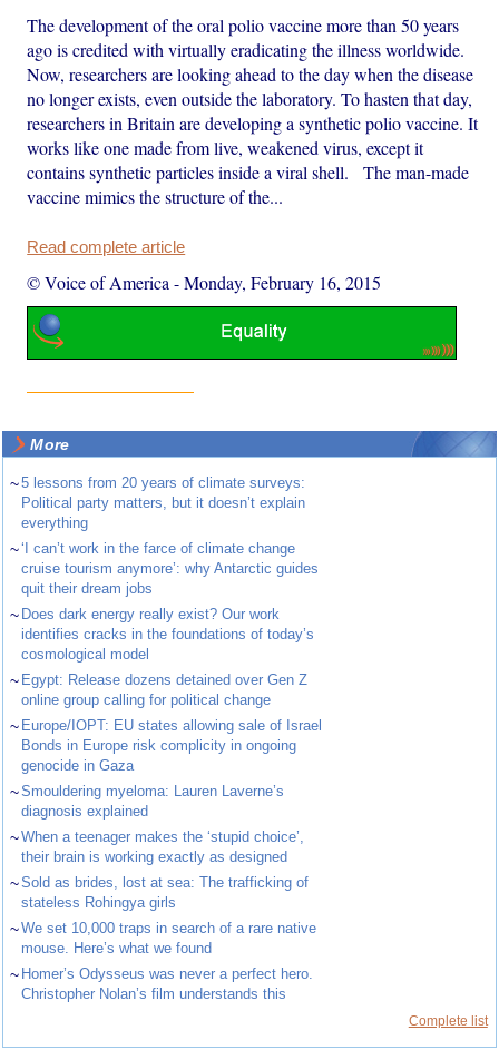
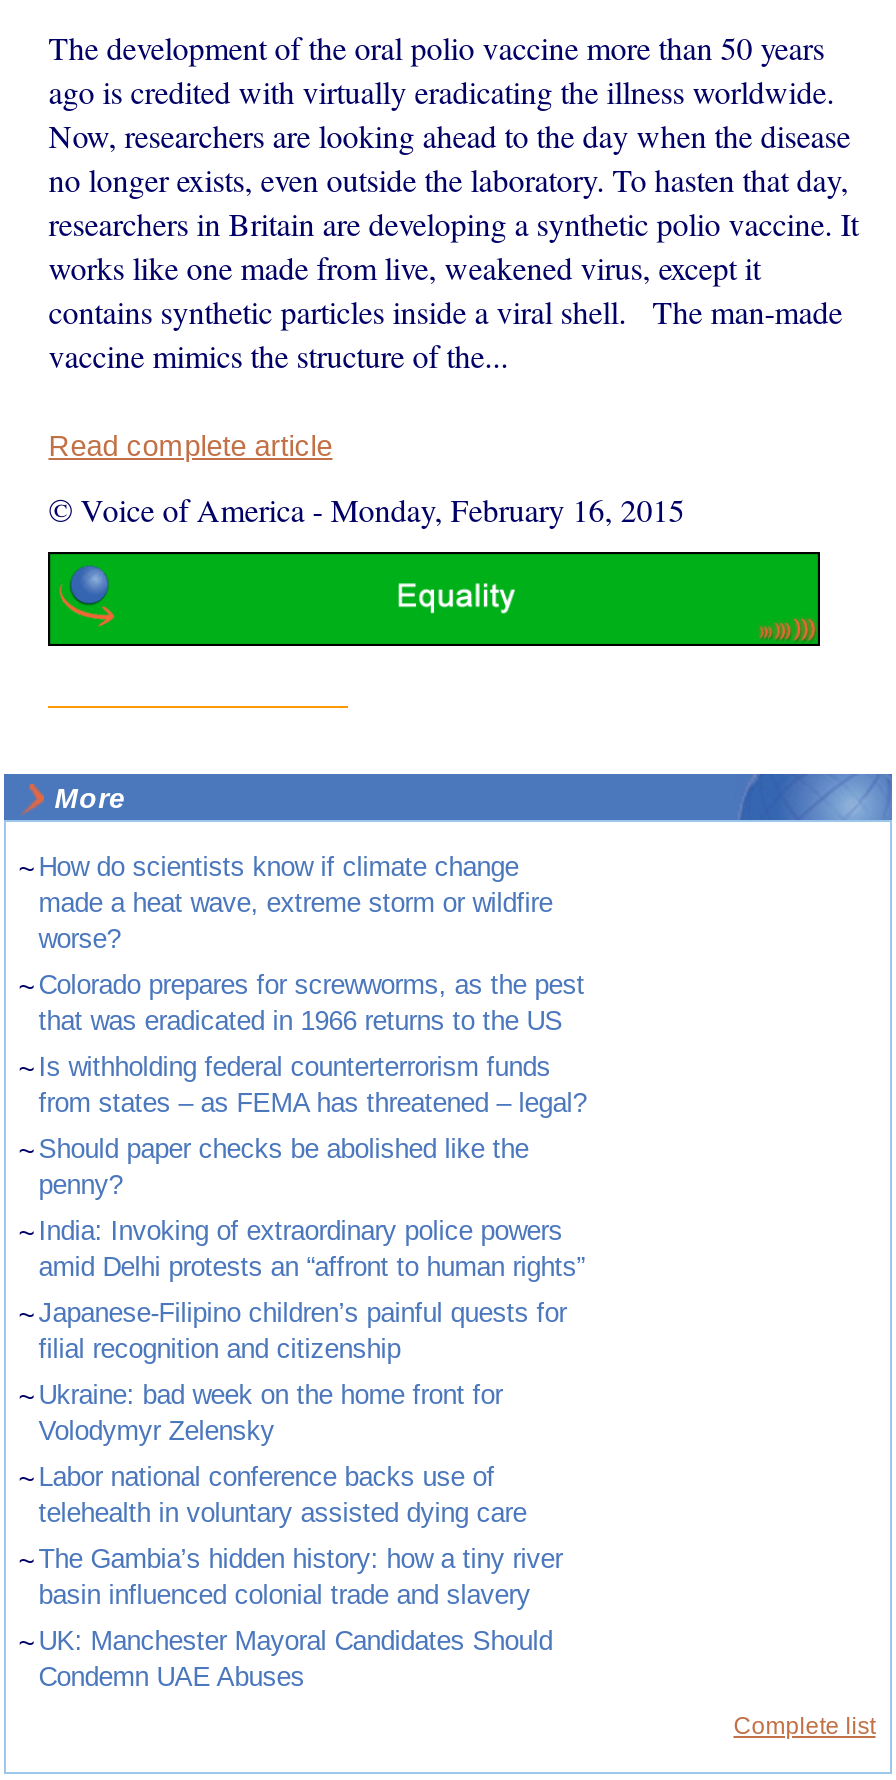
- ~ 5 lessons from 20 years of climate surveys:
- Political party matters, but it doesn’t explain
- everything
+ ~ How do scientists know if climate change
+ made a heat wave, extreme storm or wildfire
+ worse?

- ~ ‘I can’t work in the farce of climate change
- cruise tourism anymore’: why Antarctic guides
- quit their dream jobs
+ ~ Colorado prepares for screwworms, as the pest
+ that was eradicated in 1966 returns to the US

- ~ Does dark energy really exist? Our work
- identifies cracks in the foundations of today’s
- cosmological model
+ ~ Is withholding federal counterterrorism funds
+ from states – as FEMA has threatened – legal?

- ~ Egypt: Release dozens detained over Gen Z
- online group calling for political change
+ ~ Should paper checks be abolished like the
+ penny?

- ~ Europe/IOPT: EU states allowing sale of Israel
- Bonds in Europe risk complicity in ongoing
- genocide in Gaza
+ ~ India: Invoking of extraordinary police powers
+ amid Delhi protests an “affront to human rights”

- ~ Smouldering myeloma: Lauren Laverne’s
- diagnosis explained
+ ~ Japanese-Filipino children’s painful quests for
+ filial recognition and citizenship

- ~ When a teenager makes the ‘stupid choice’,
- their brain is working exactly as designed
+ ~ Ukraine: bad week on the home front for
+ Volodymyr Zelensky

- ~ Sold as brides, lost at sea: The trafficking of
- stateless Rohingya girls
+ ~ Labor national conference backs use of
+ telehealth in voluntary assisted dying care

- ~ We set 10,000 traps in search of a rare native
- mouse. Here’s what we found
+ ~ The Gambia’s hidden history: how a tiny river
+ basin influenced colonial trade and slavery

- ~ Homer’s Odysseus was never a perfect hero.
- Christopher Nolan’s film understands this
+ ~ UK: Manchester Mayoral Candidates Should
+ Condemn UAE Abuses
